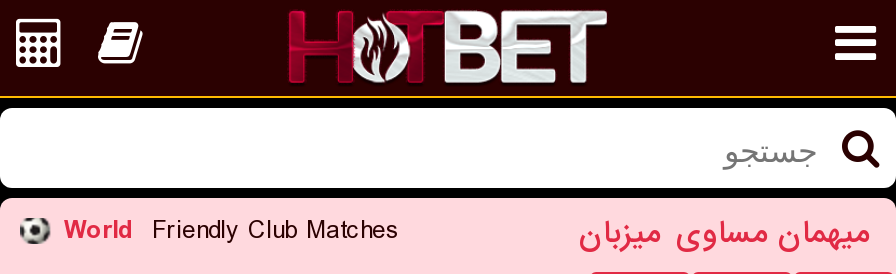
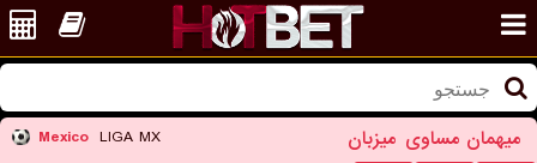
- World Friendly Club Matches
+ Mexico LIGA MX
